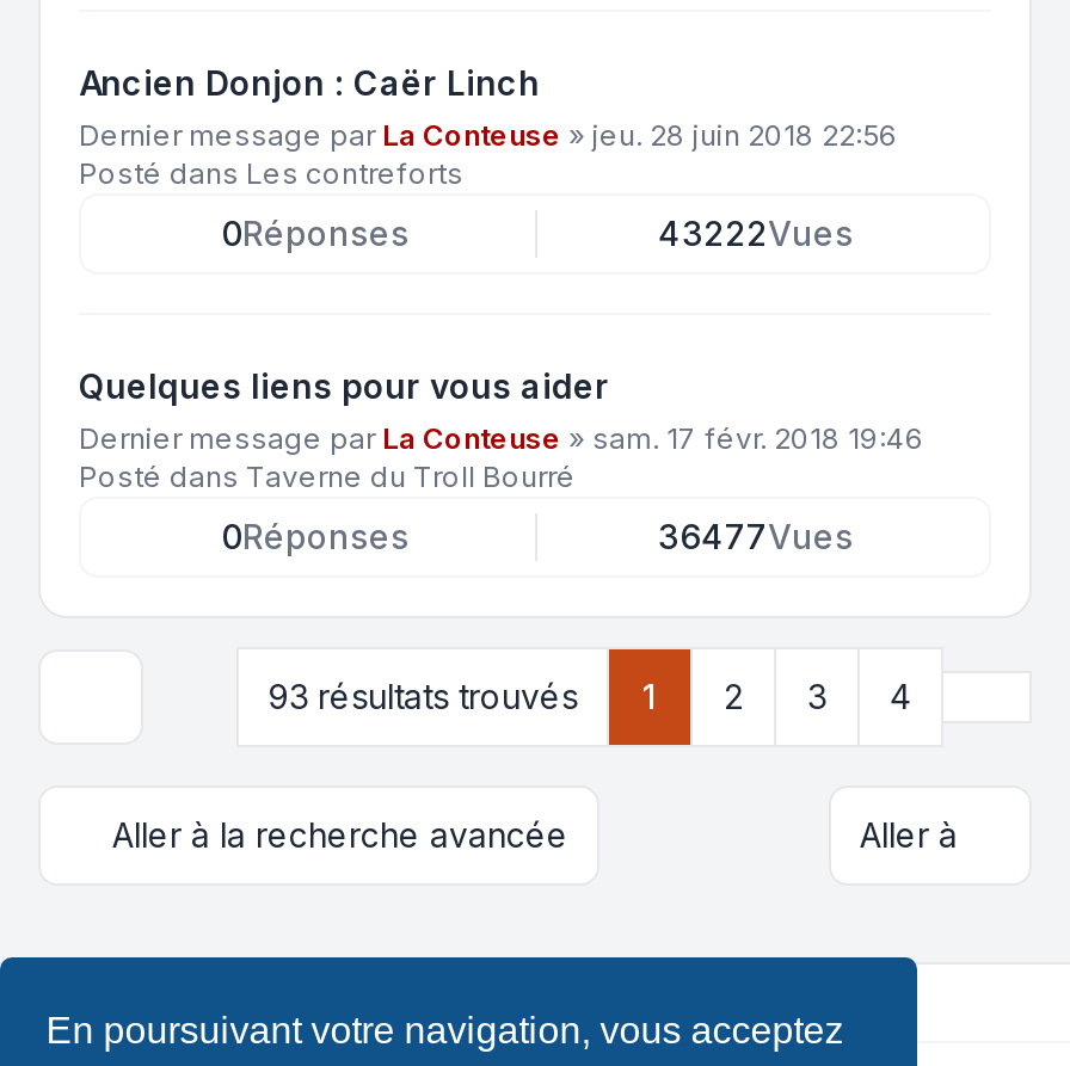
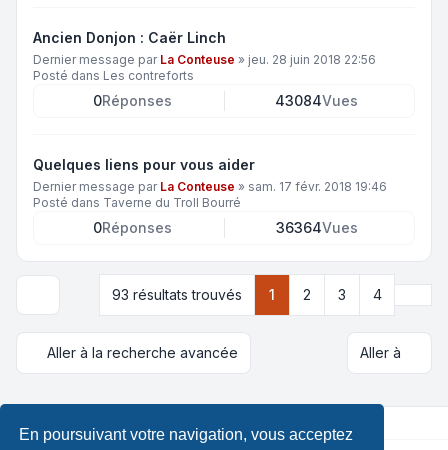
- 43222Vues
+ 43084Vues

- 36477Vues
+ 36364Vues
